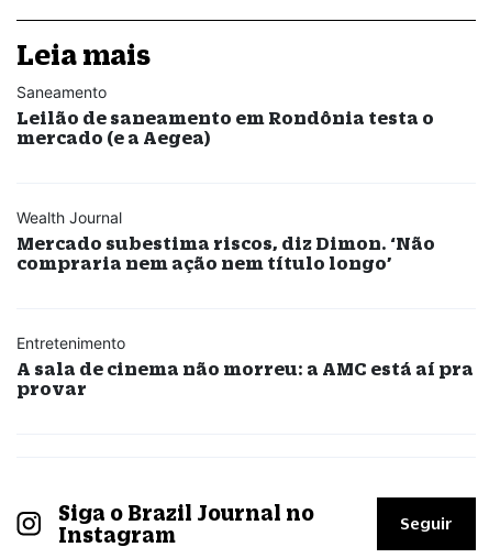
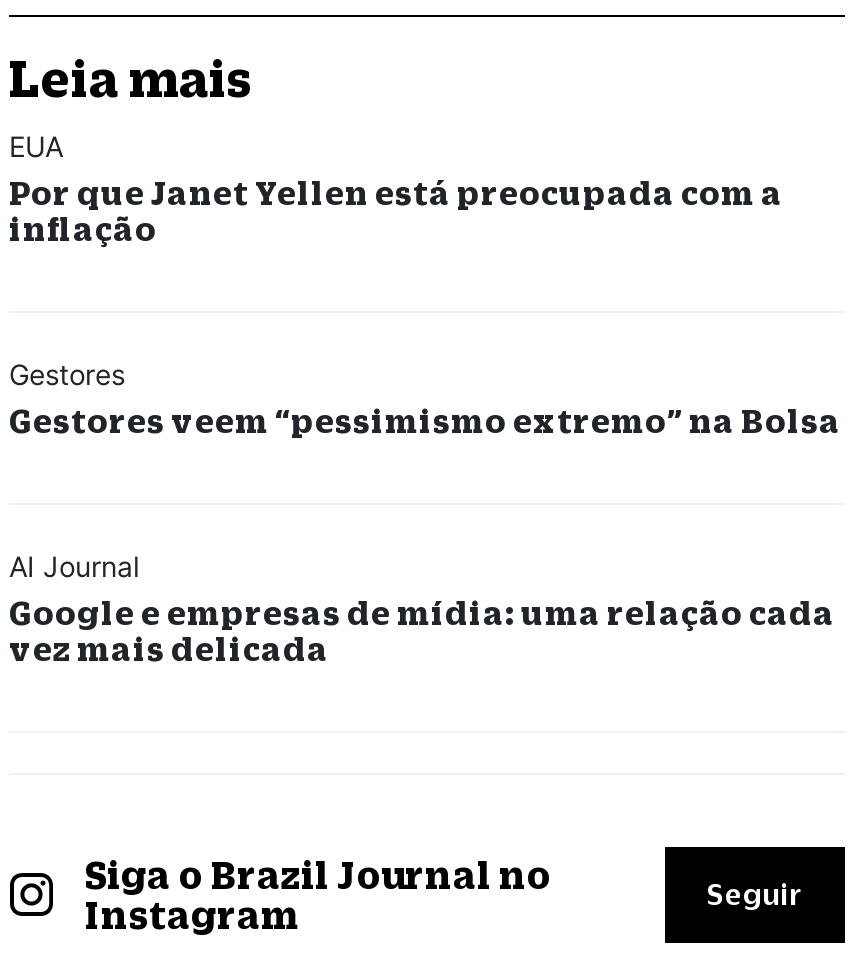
- Saneamento
- Leilão de saneamento em Rondônia testa o
- mercado (e a Aegea)
+ EUA
+ Por que Janet Yellen está preocupada com a
+ inflação

- Wealth Journal
- Mercado subestima riscos, diz Dimon. ‘Não
- compraria nem ação nem título longo’
+ Gestores
+ Gestores veem “pessimismo extremo” na Bolsa

- Entretenimento
- A sala de cinema não morreu: a AMC está aí pra
- provar
+ AI Journal
+ Google e empresas de mídia: uma relação cada
+ vez mais delicada
